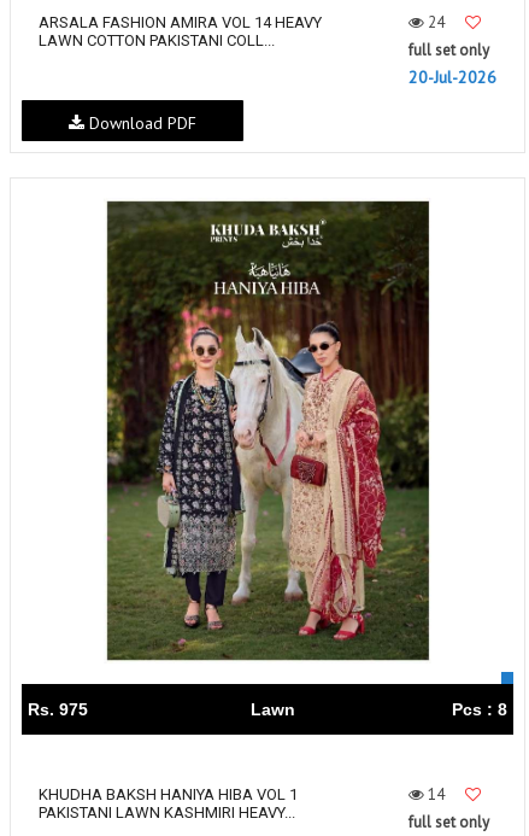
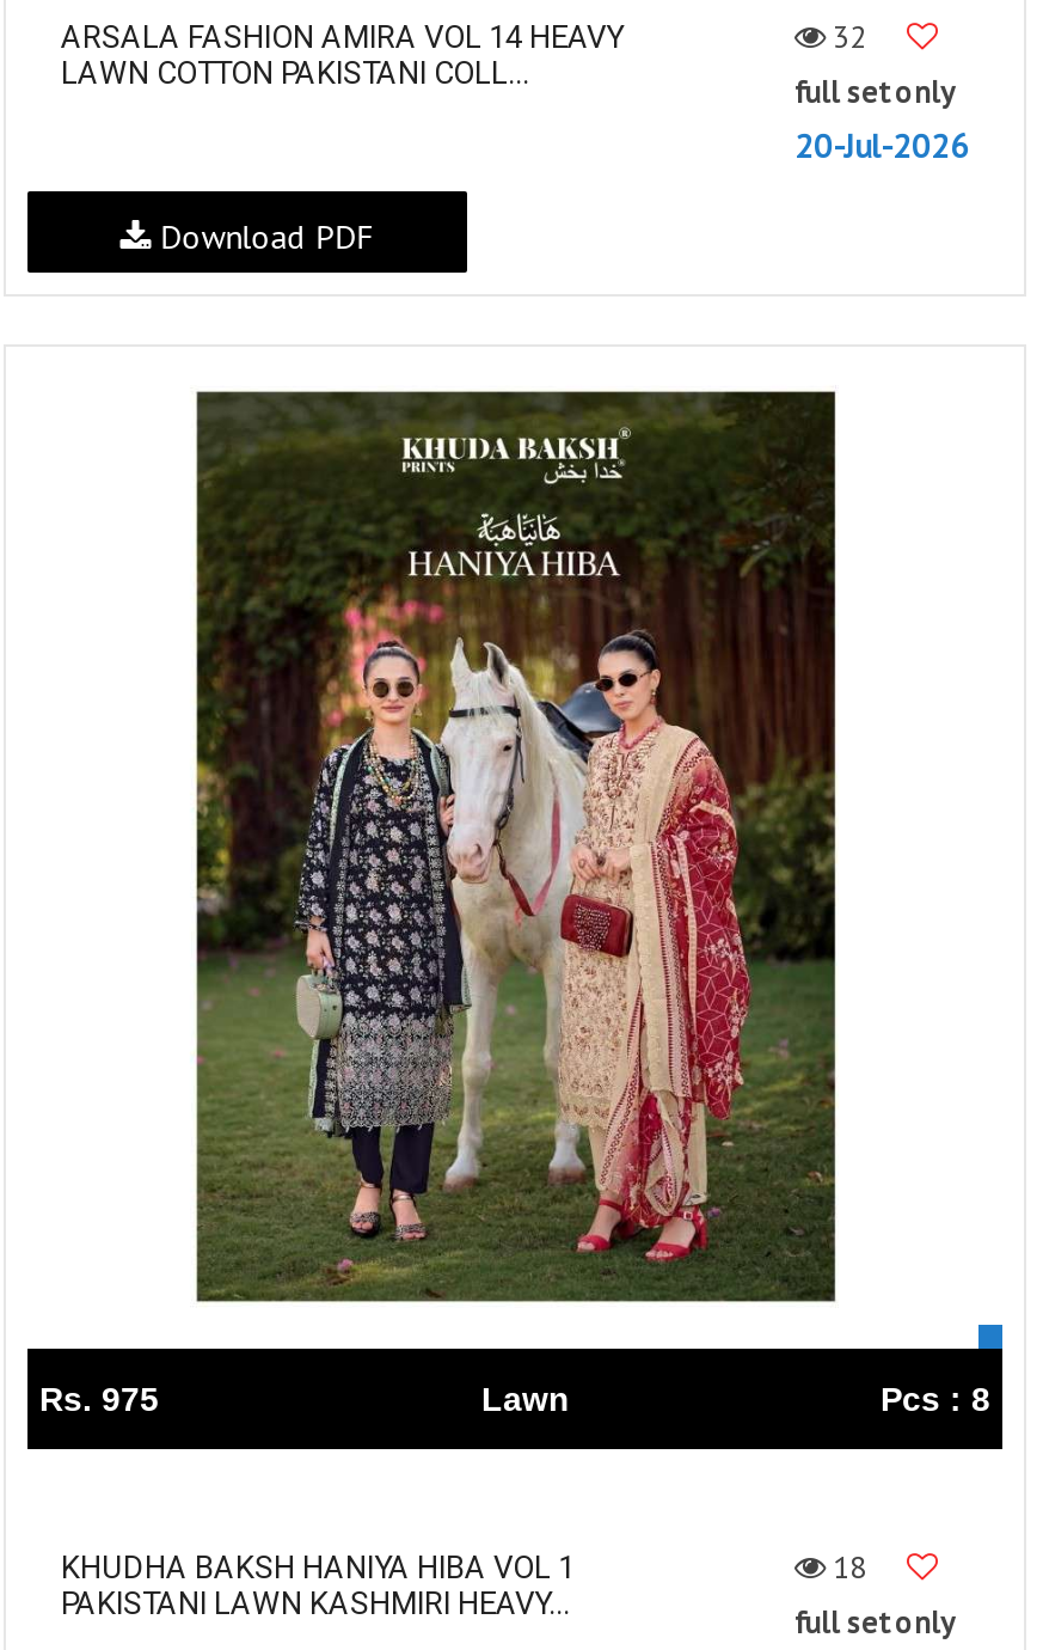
- 24
+ 32

- 14
+ 18
